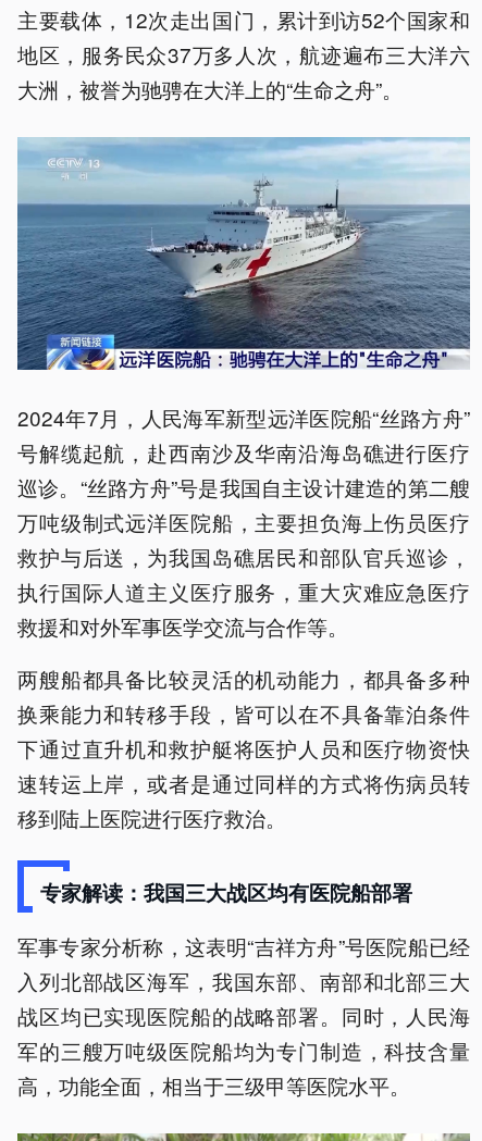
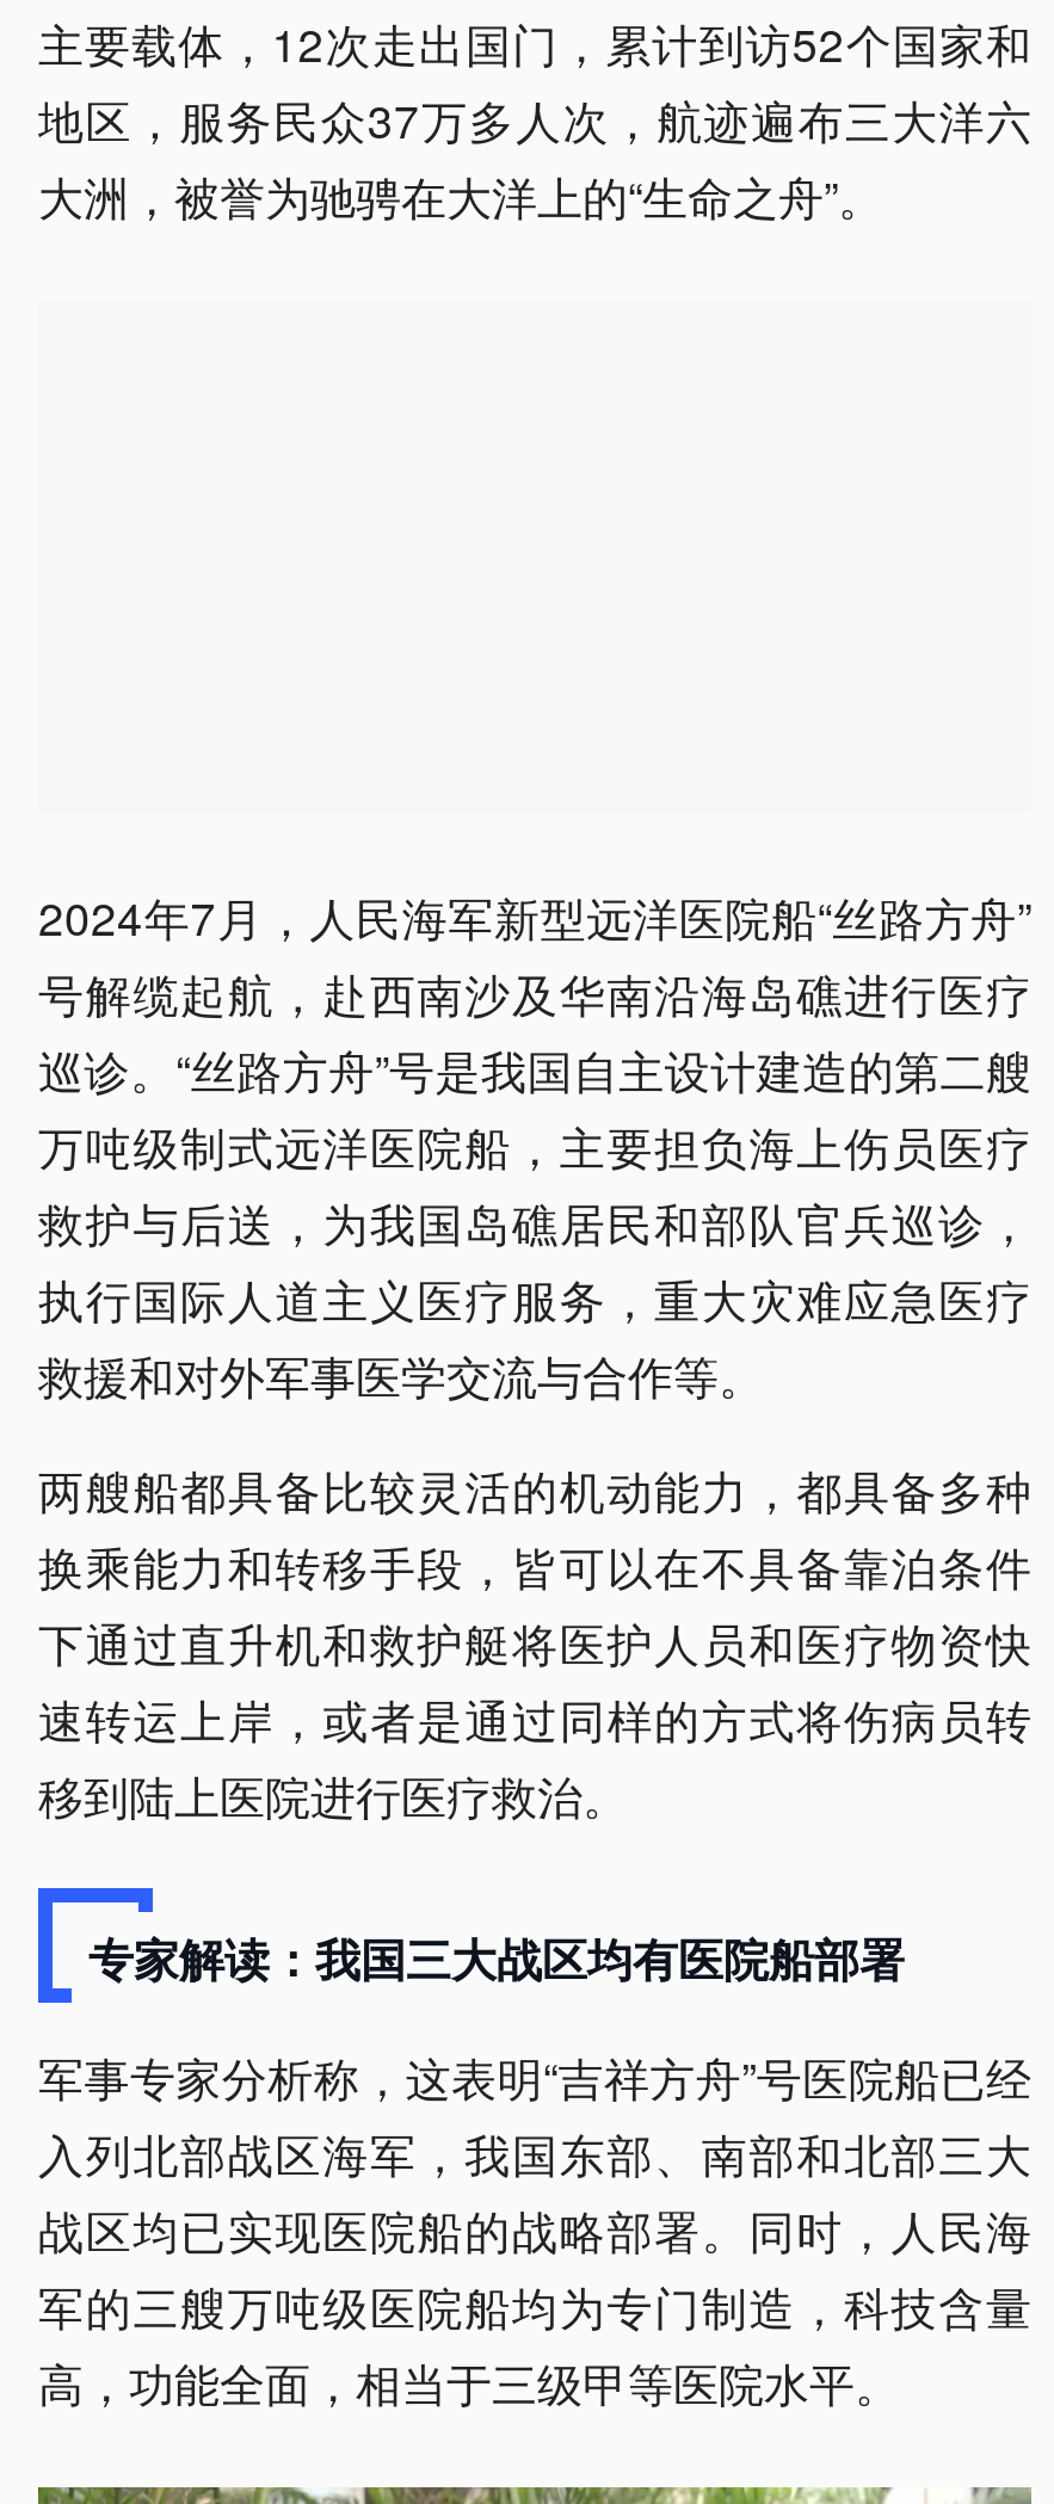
- [image]
